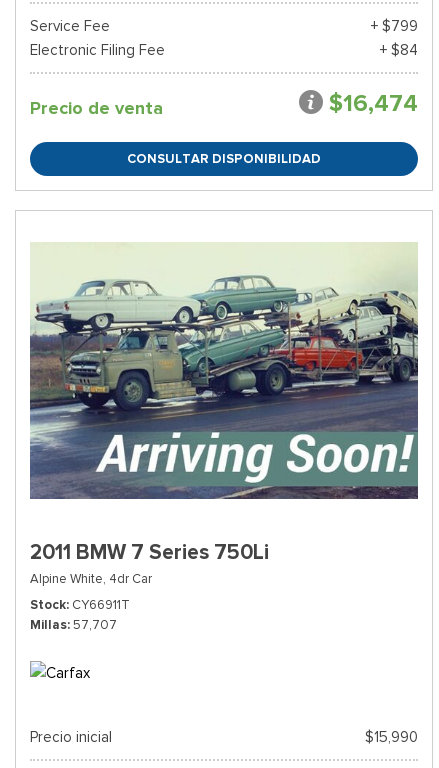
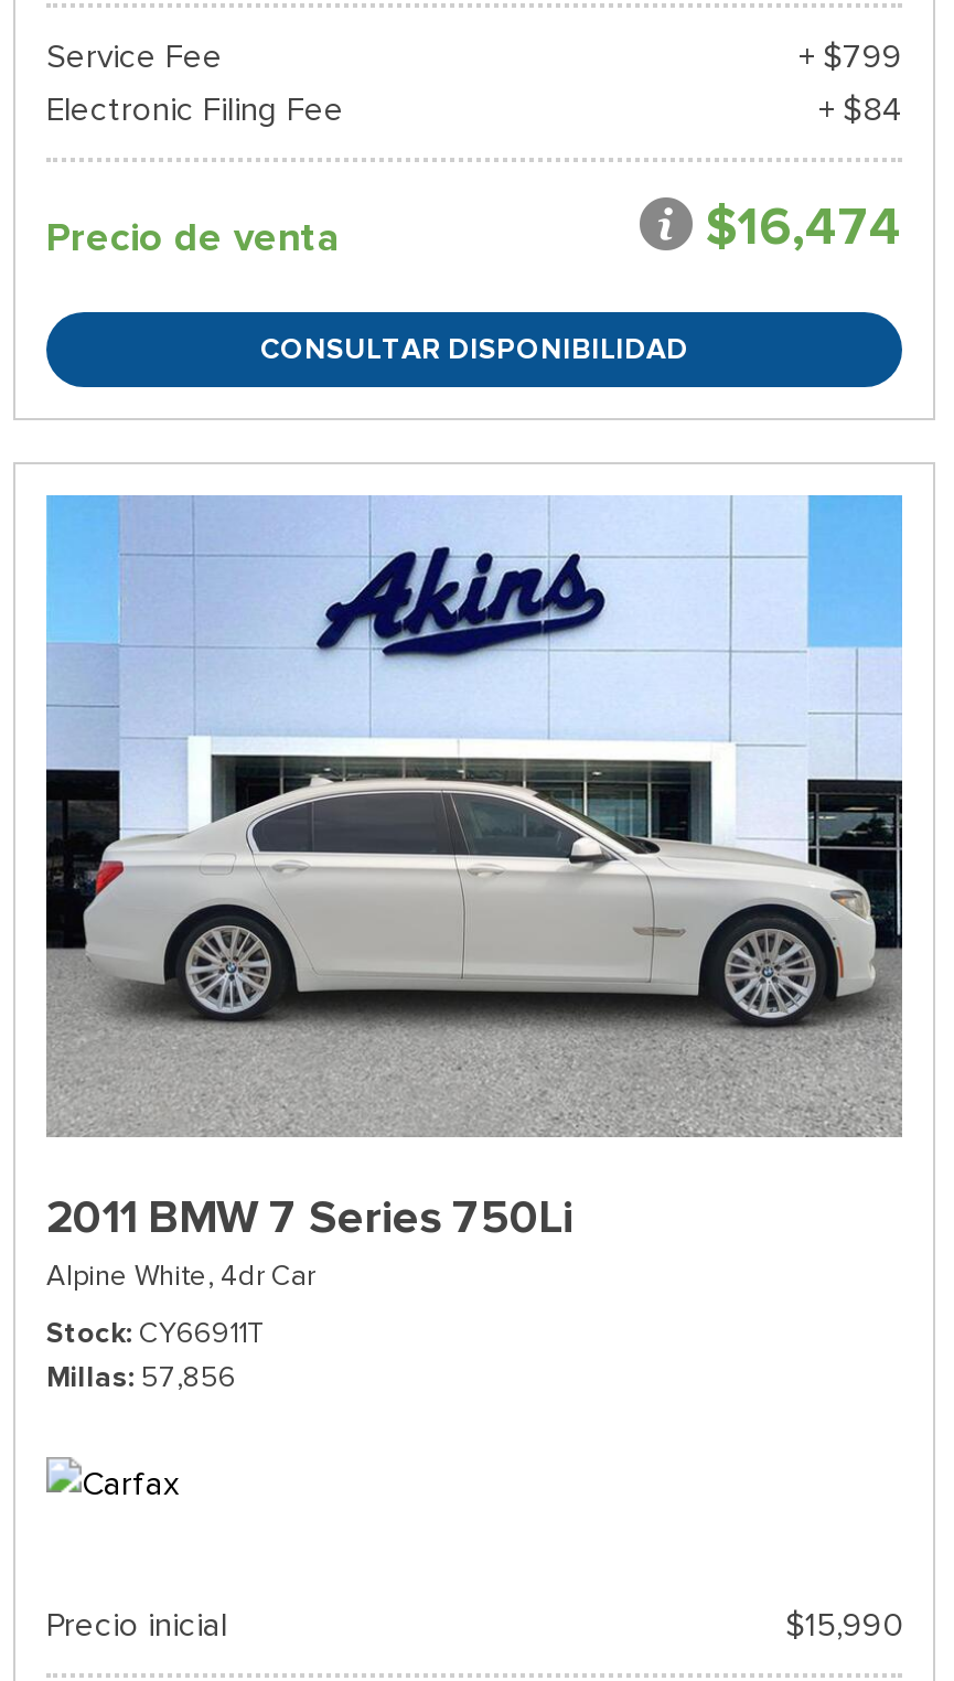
- [image]
+ [image]

- Millas 57,707
+ Millas 57,856
